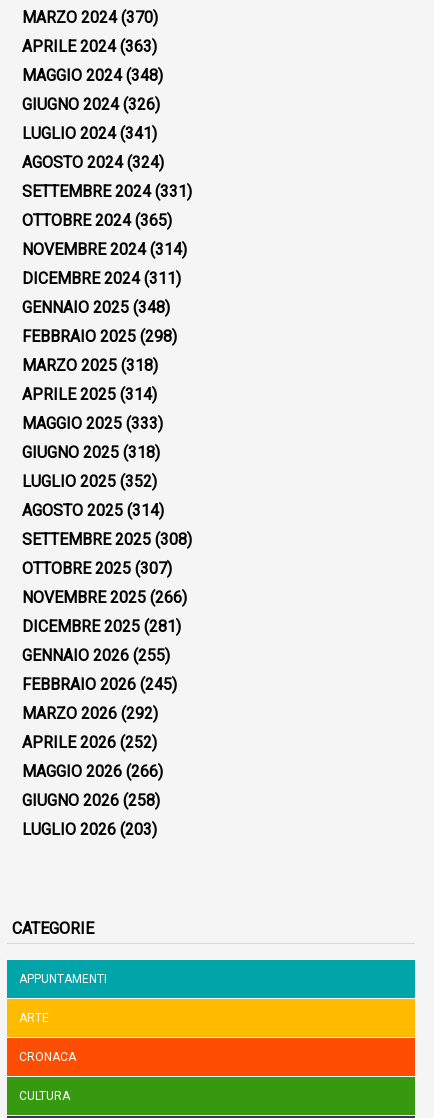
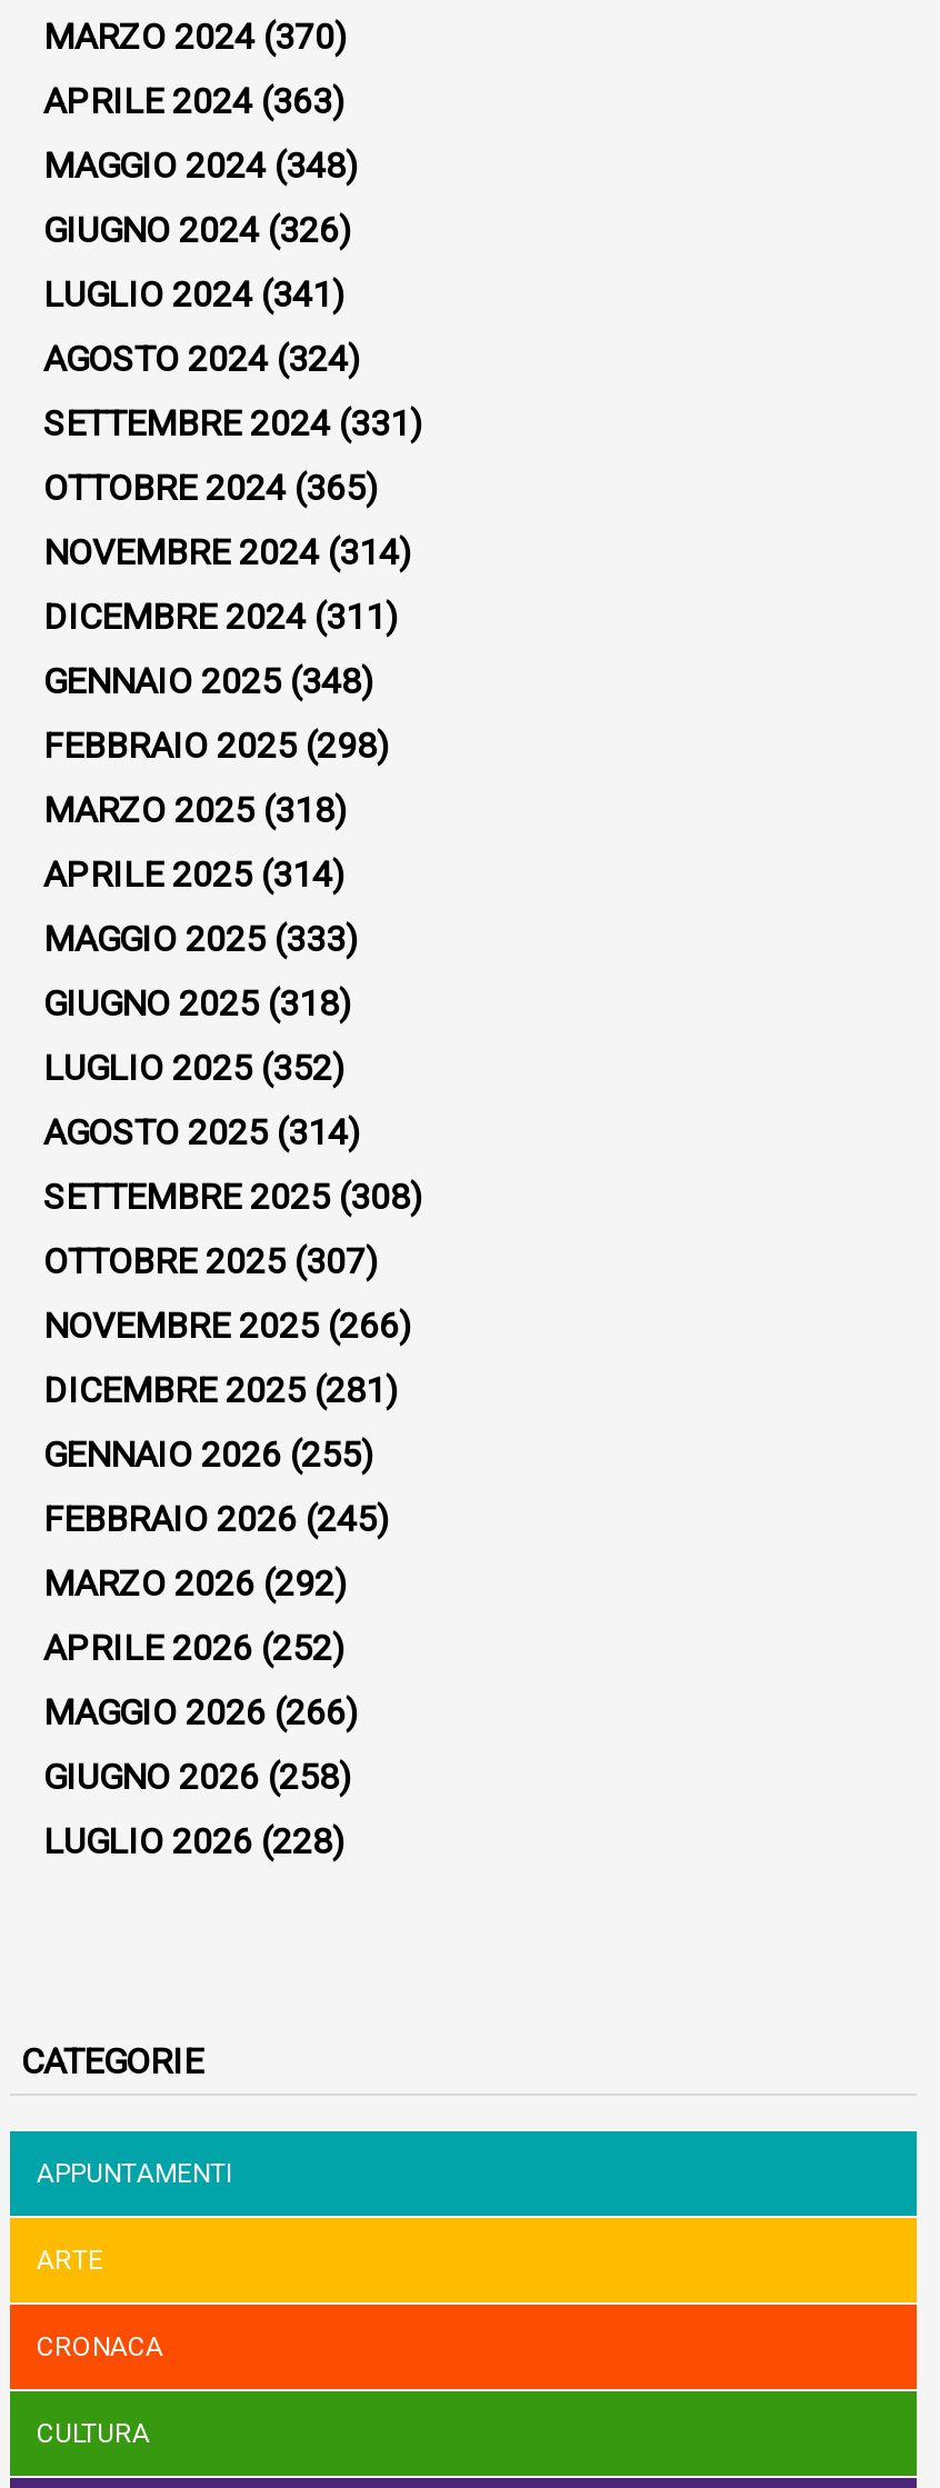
- LUGLIO 2026 (203)
+ LUGLIO 2026 (228)
